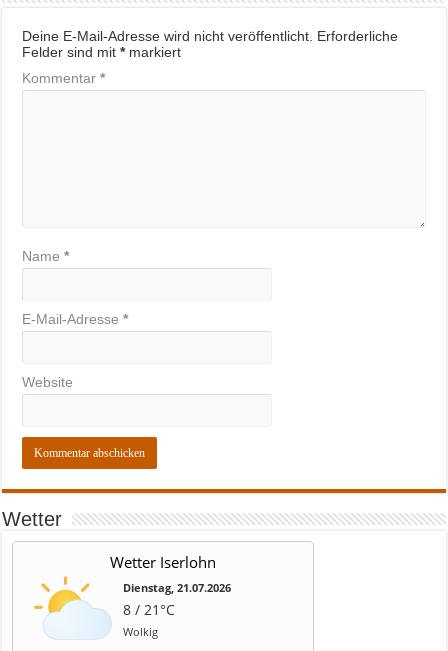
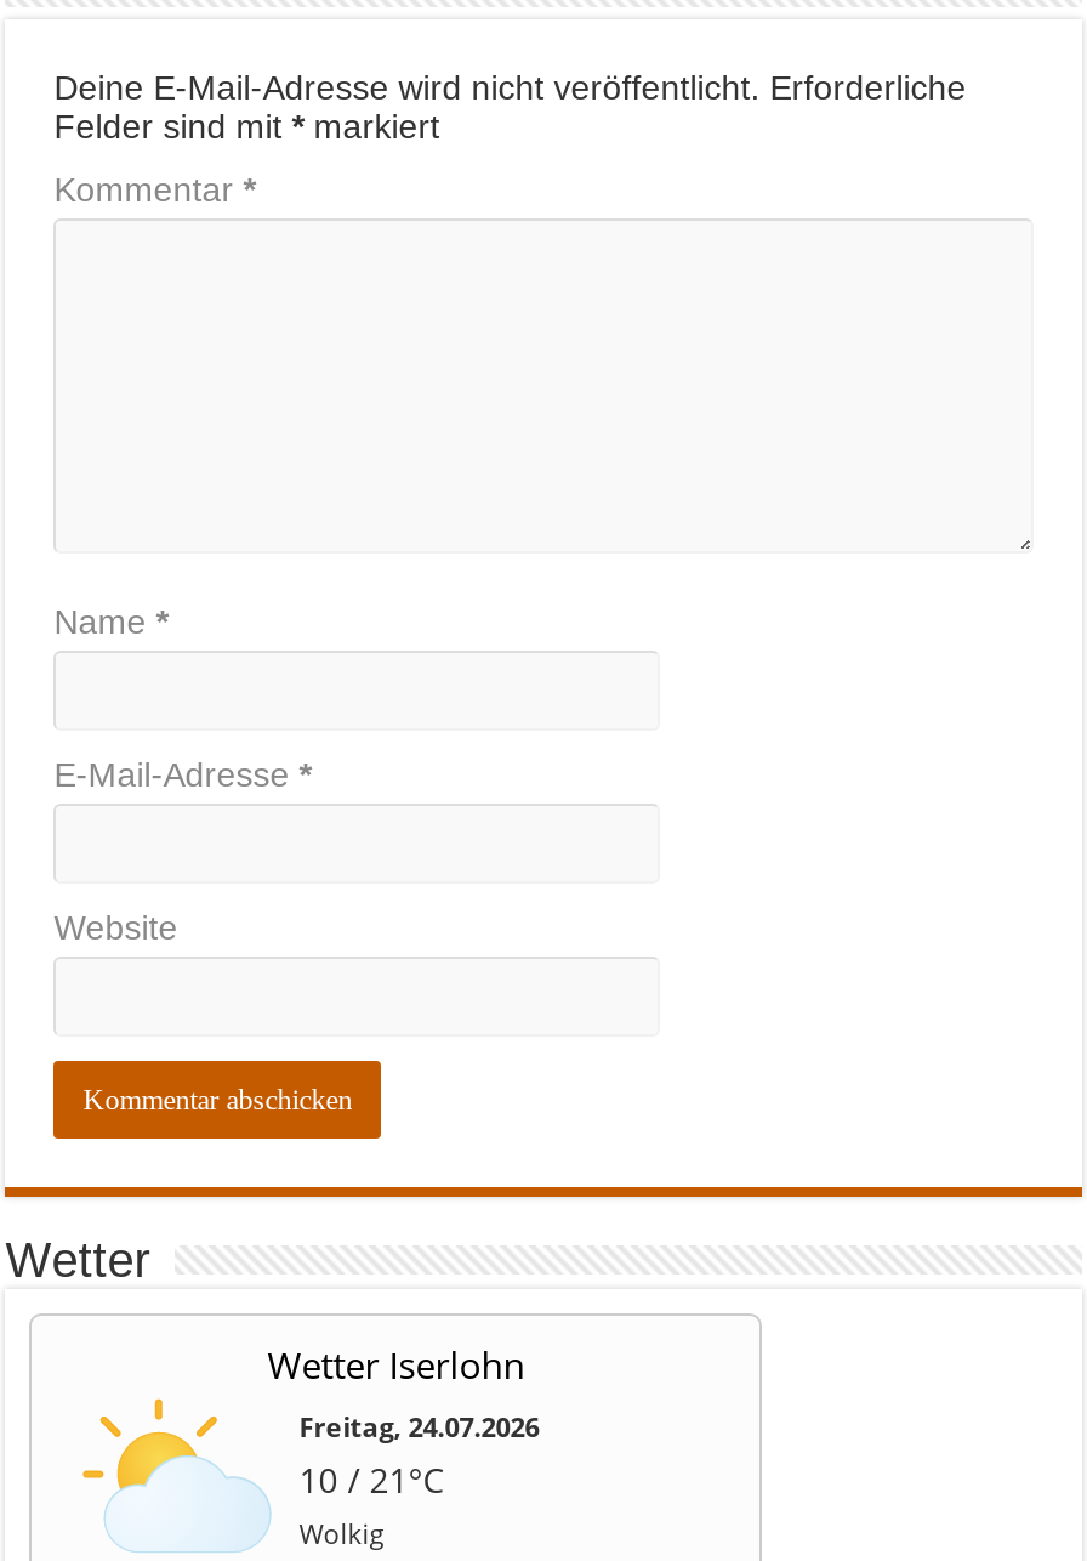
- Dienstag, 21.07.2026
- 8 / 21°C
+ Freitag, 24.07.2026
+ 10 / 21°C
